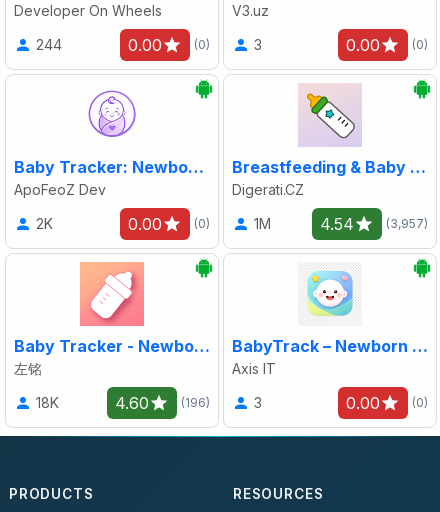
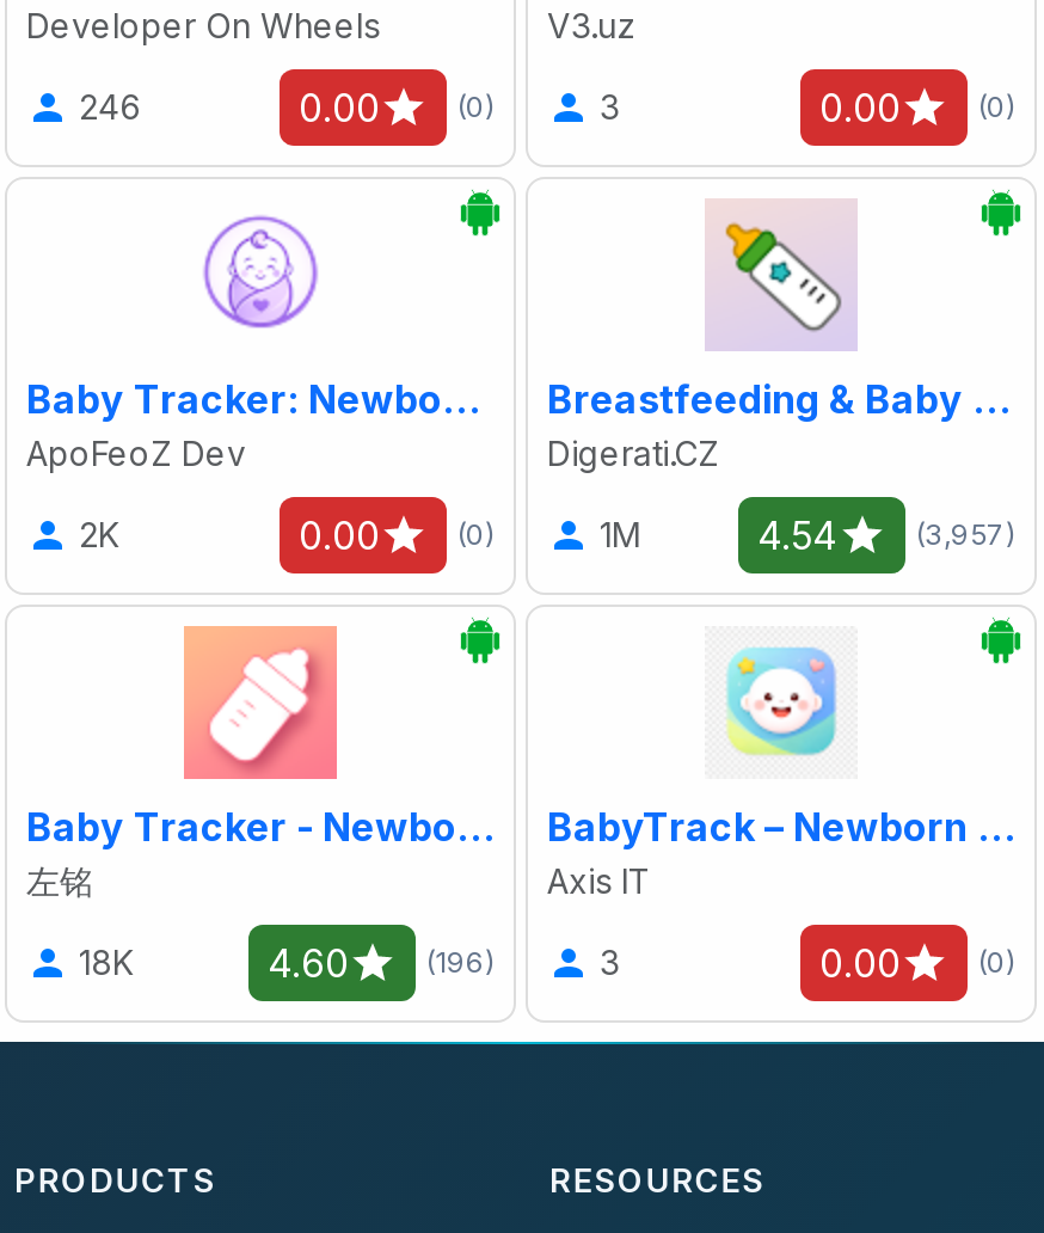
- 244
+ 246
